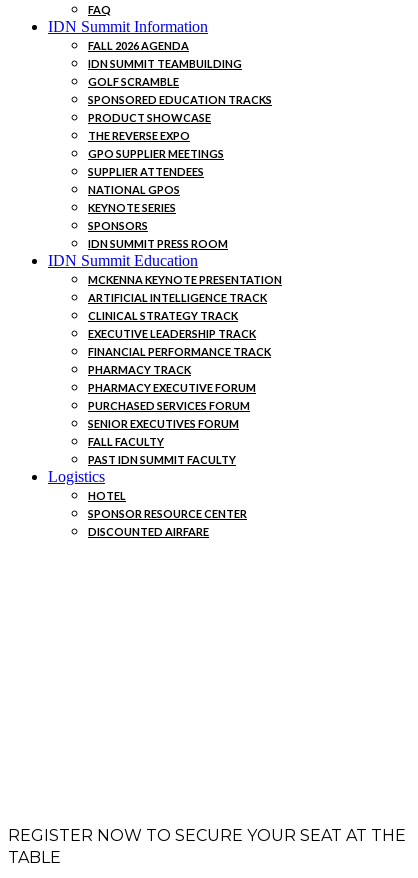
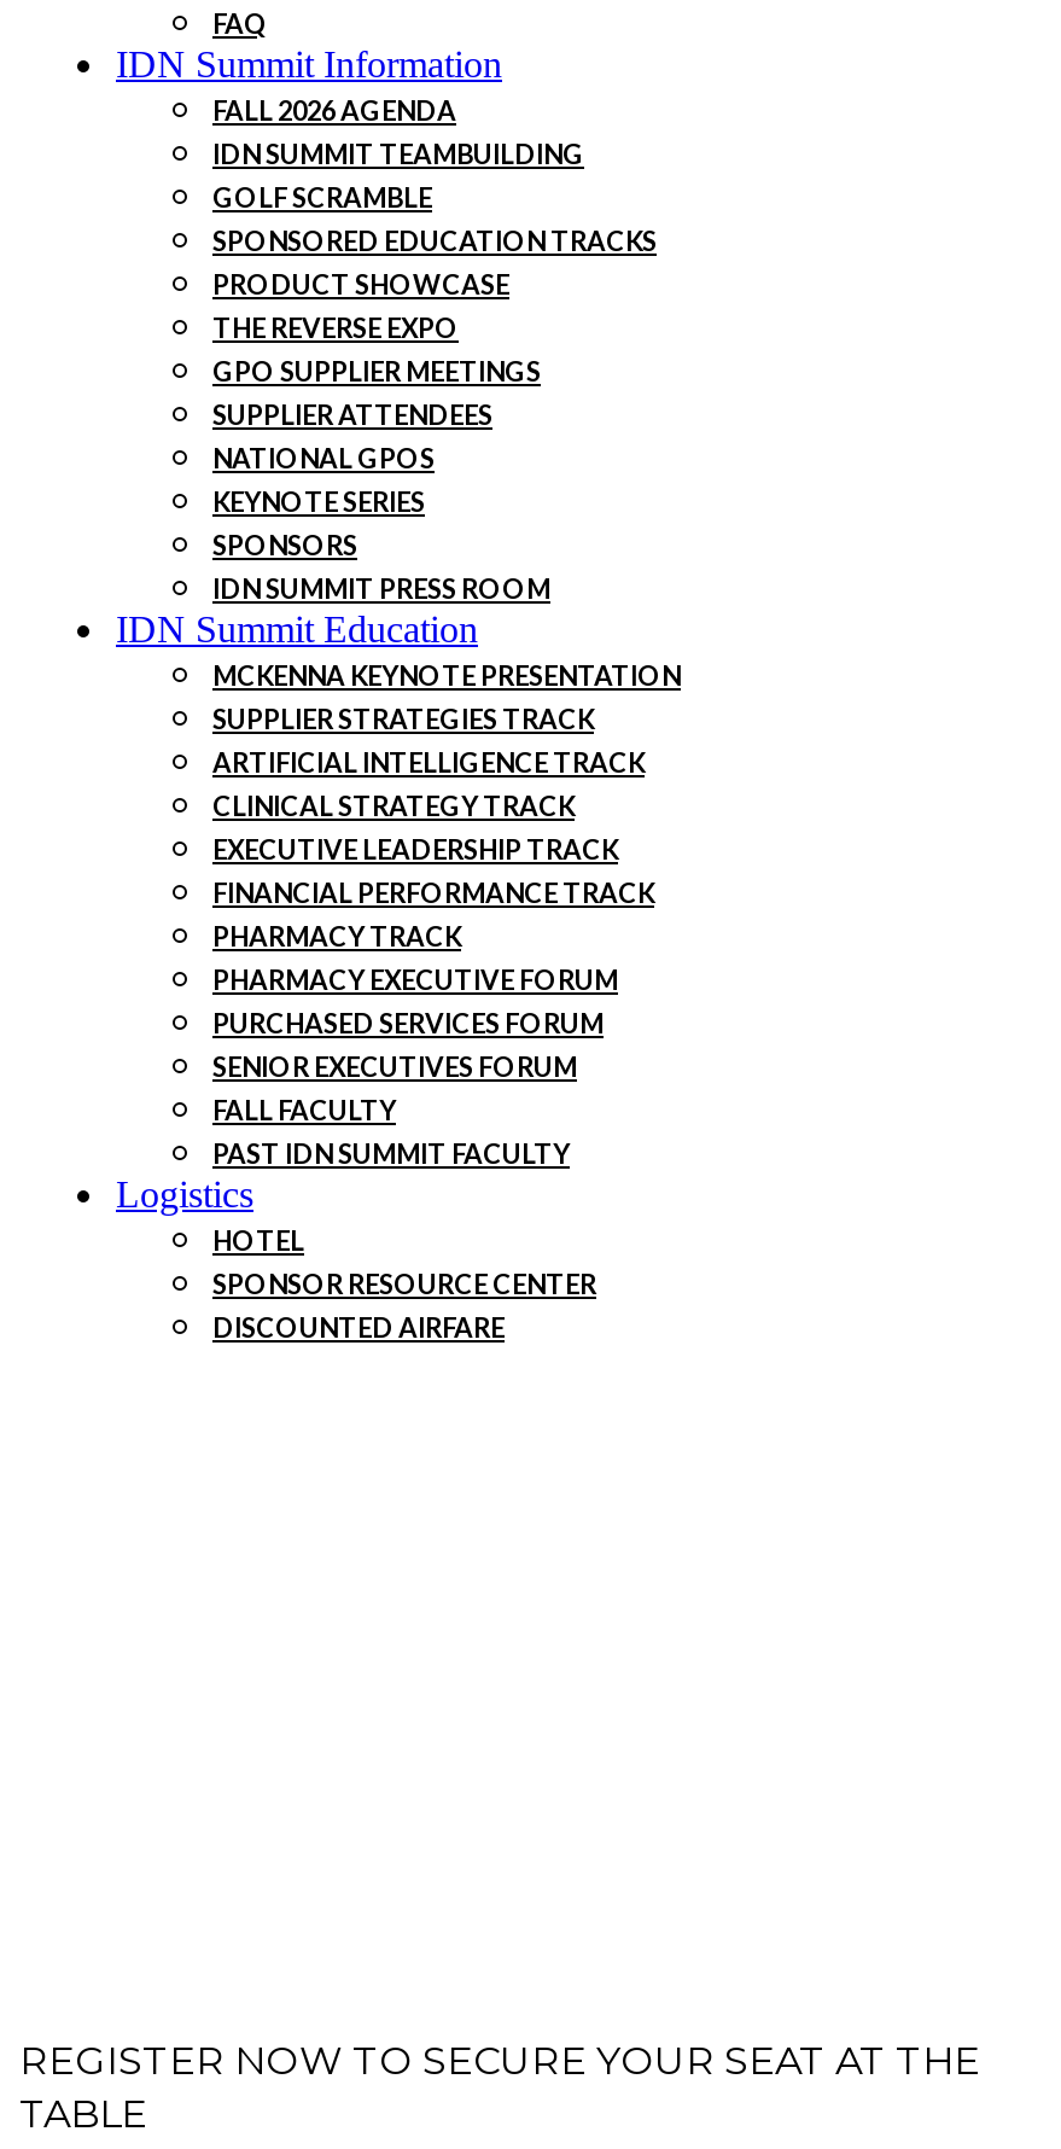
+ SUPPLIER STRATEGIES TRACK
